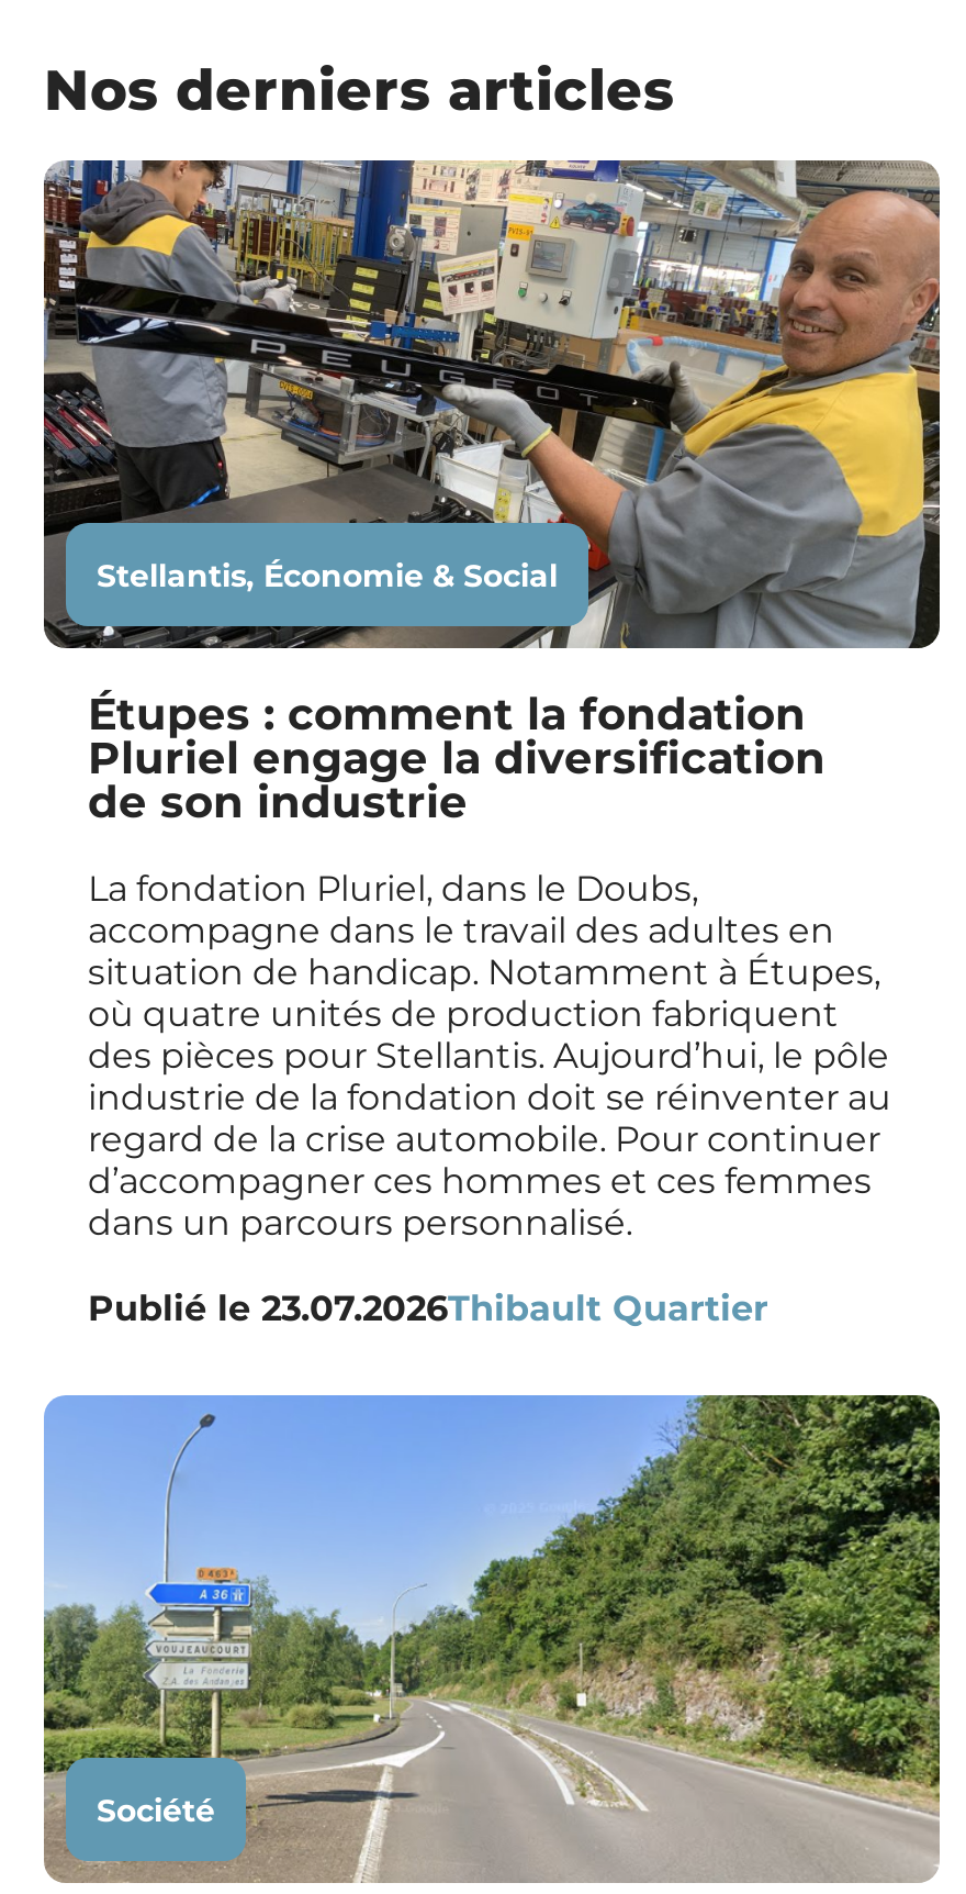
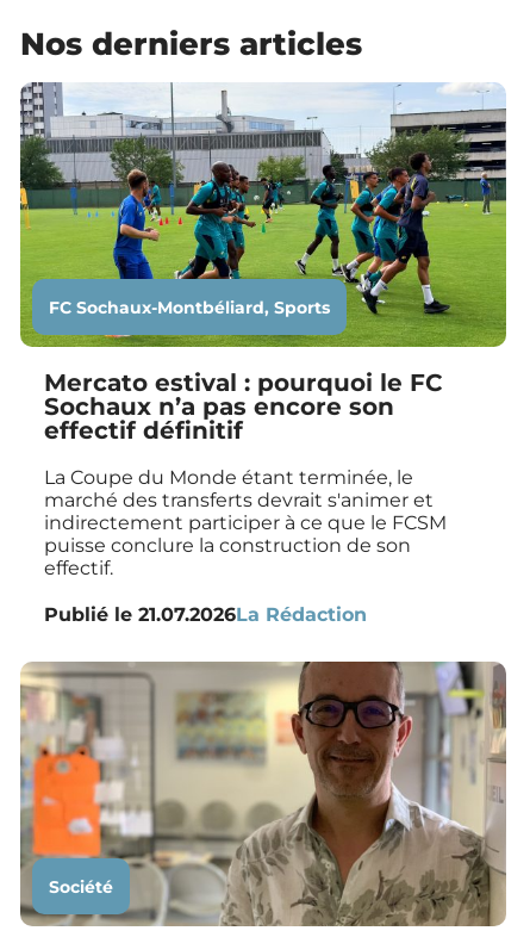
- [image]
- Stellantis, Économie & Social
+ [image]
+ FC Sochaux-Montbéliard, Sports

- Étupes : comment la fondation
- Pluriel engage la diversification
- de son industrie
+ Mercato estival : pourquoi le FC
+ Sochaux n’a pas encore son
+ effectif définitif

- La fondation Pluriel, dans le Doubs,
- accompagne dans le travail des adultes en
- situation de handicap. Notamment à Étupes,
- où quatre unités de production fabriquent
- des pièces pour Stellantis. Aujourd’hui, le pôle
- industrie de la fondation doit se réinventer au
- regard de la crise automobile. Pour continuer
- d’accompagner ces hommes et ces femmes
- dans un parcours personnalisé.
+ La Coupe du Monde étant terminée, le
+ marché des transferts devrait s'animer et
+ indirectement participer à ce que le FCSM
+ puisse conclure la construction de son
+ effectif.

- Publié le 23.07.2026Thibault Quartier
+ Publié le 21.07.2026La Rédaction

- [image]
+ [image]
